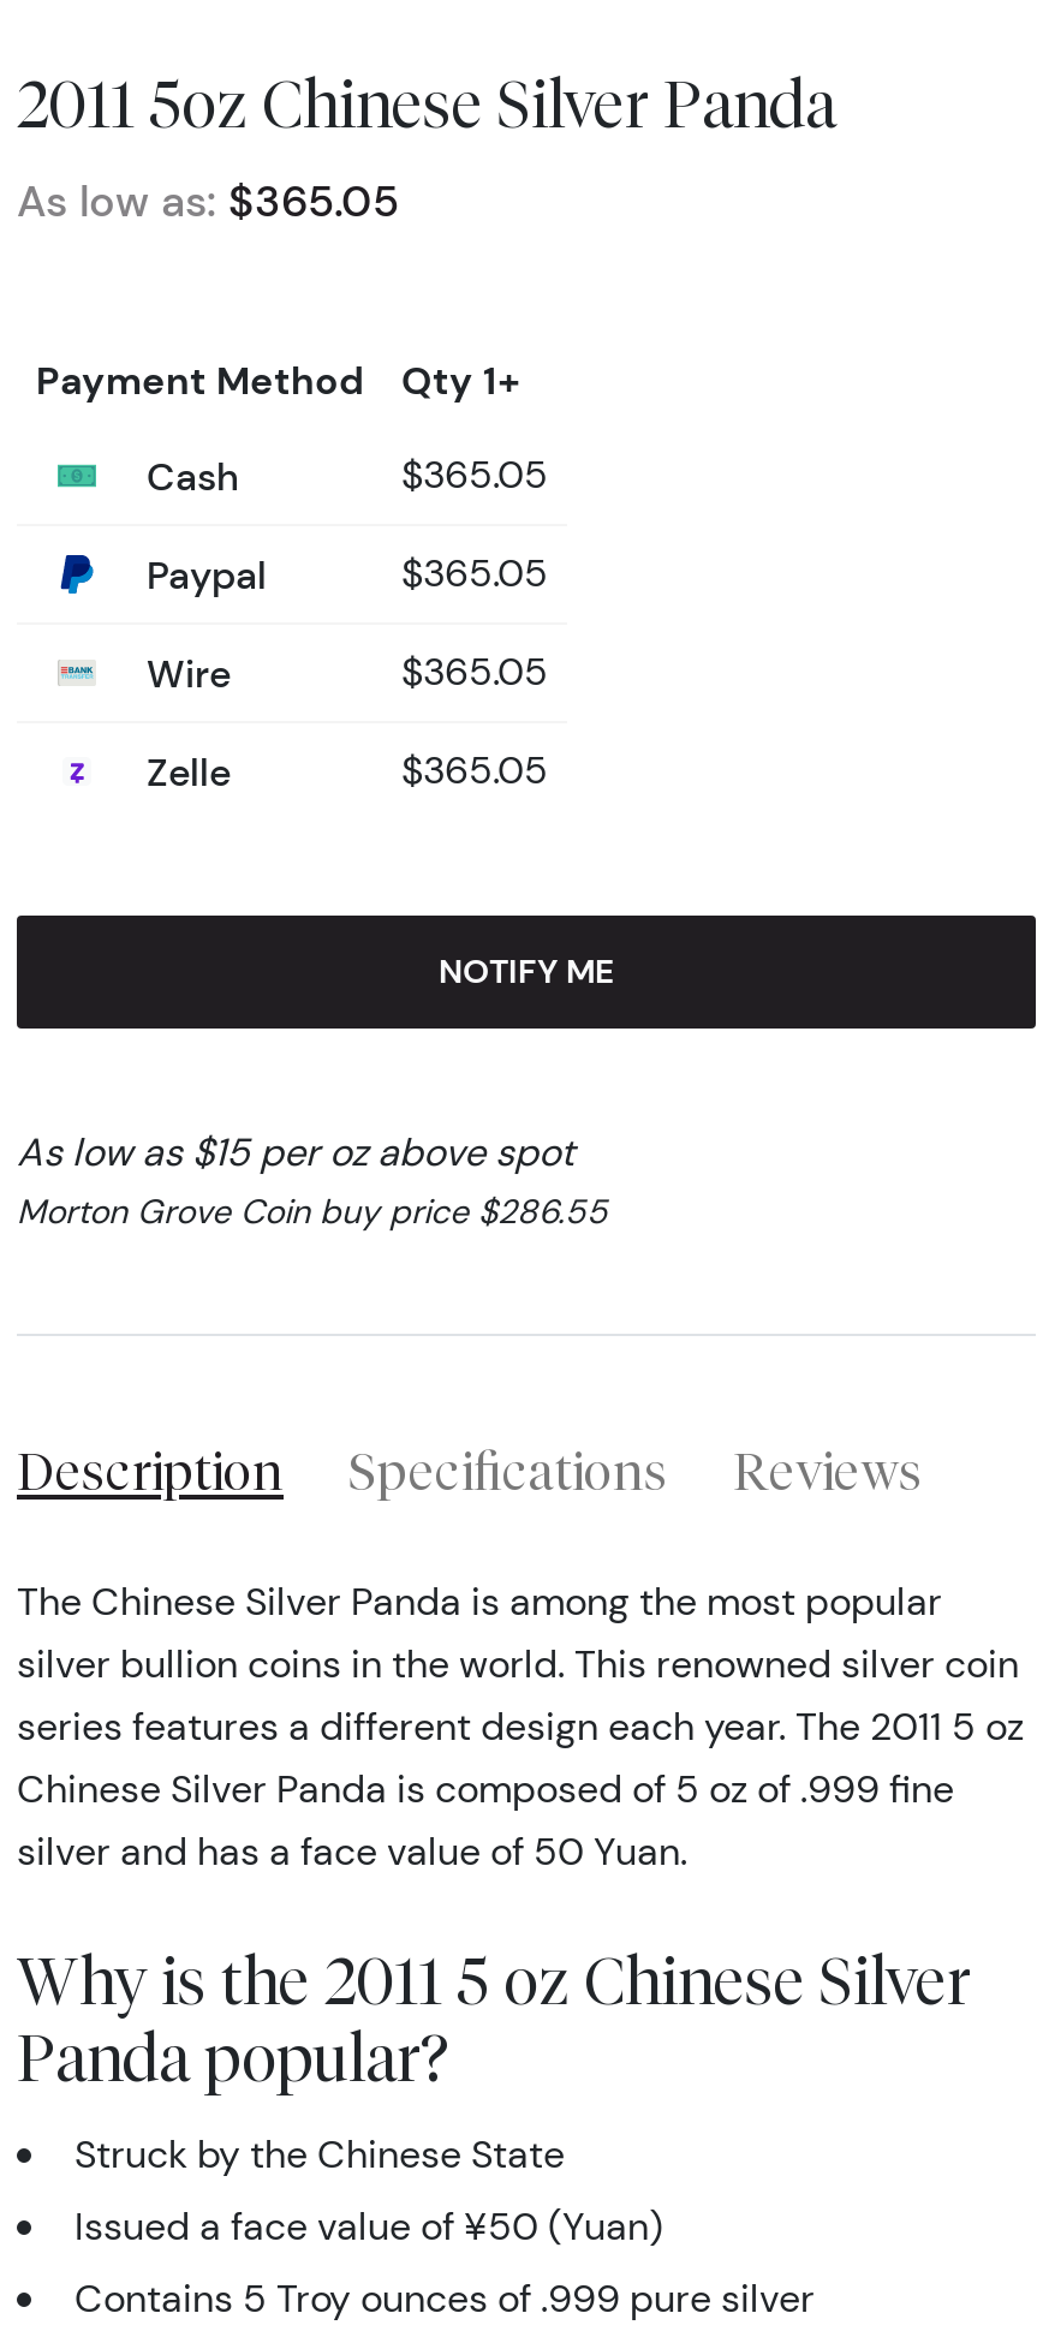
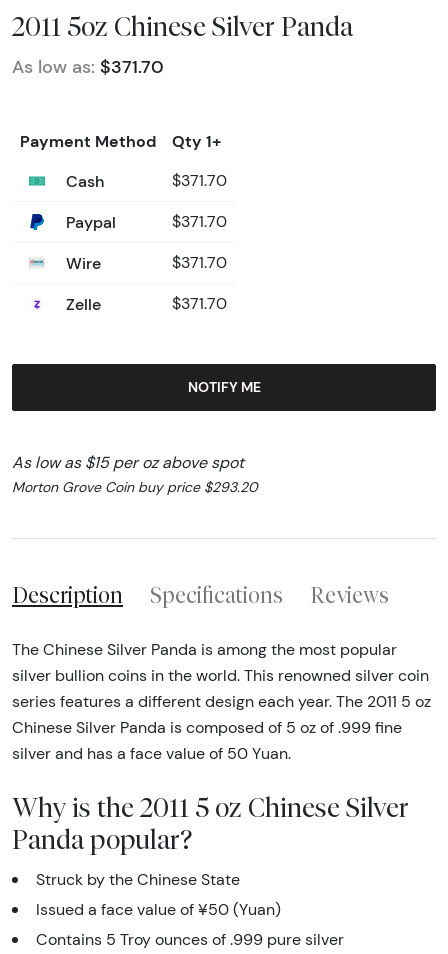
- As low as: $365.05
+ As low as: $371.70

- $365.05
+ $371.70

- $365.05
+ $371.70

- $365.05
+ $371.70

- $365.05
+ $371.70

- Morton Grove Coin buy price $286.55
+ Morton Grove Coin buy price $293.20
